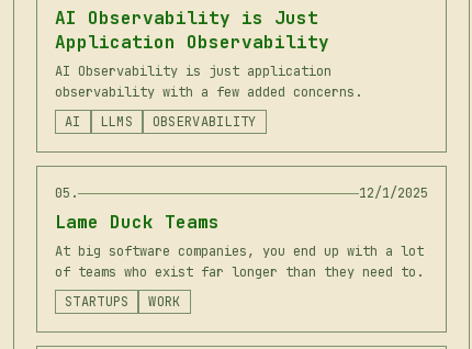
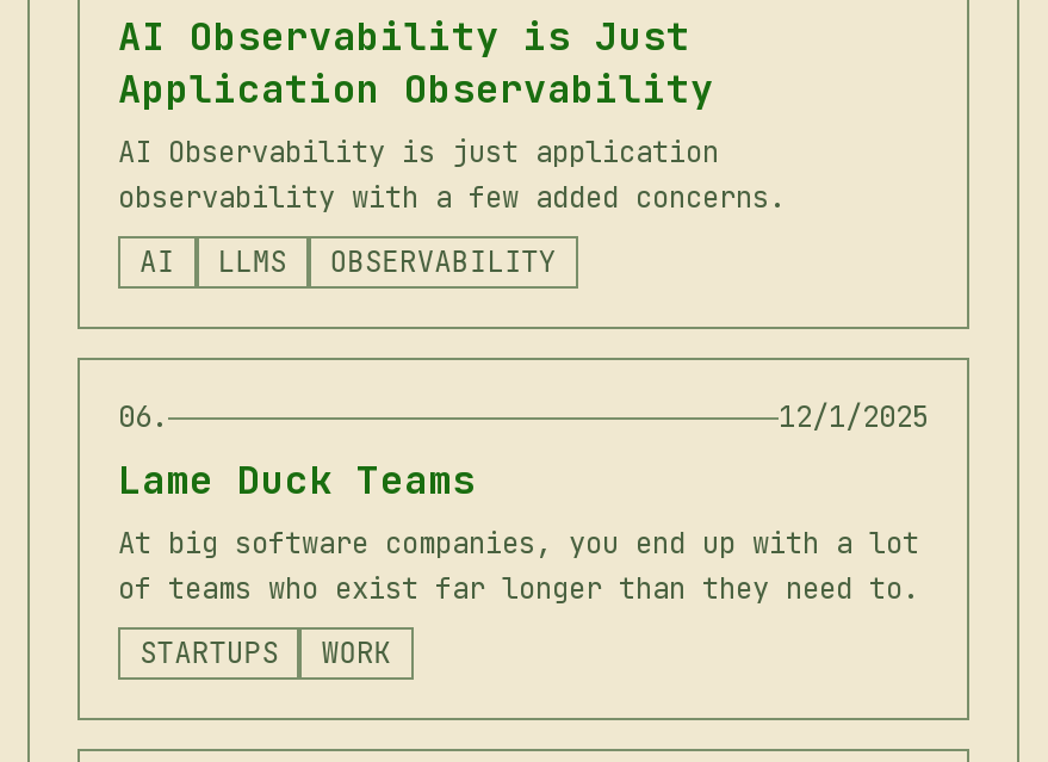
- 05.
+ 06.
